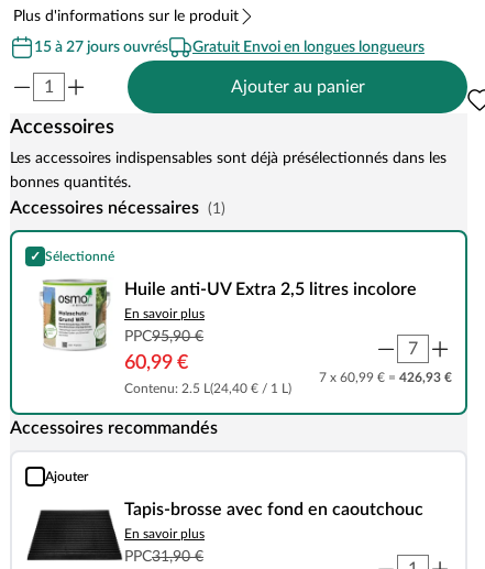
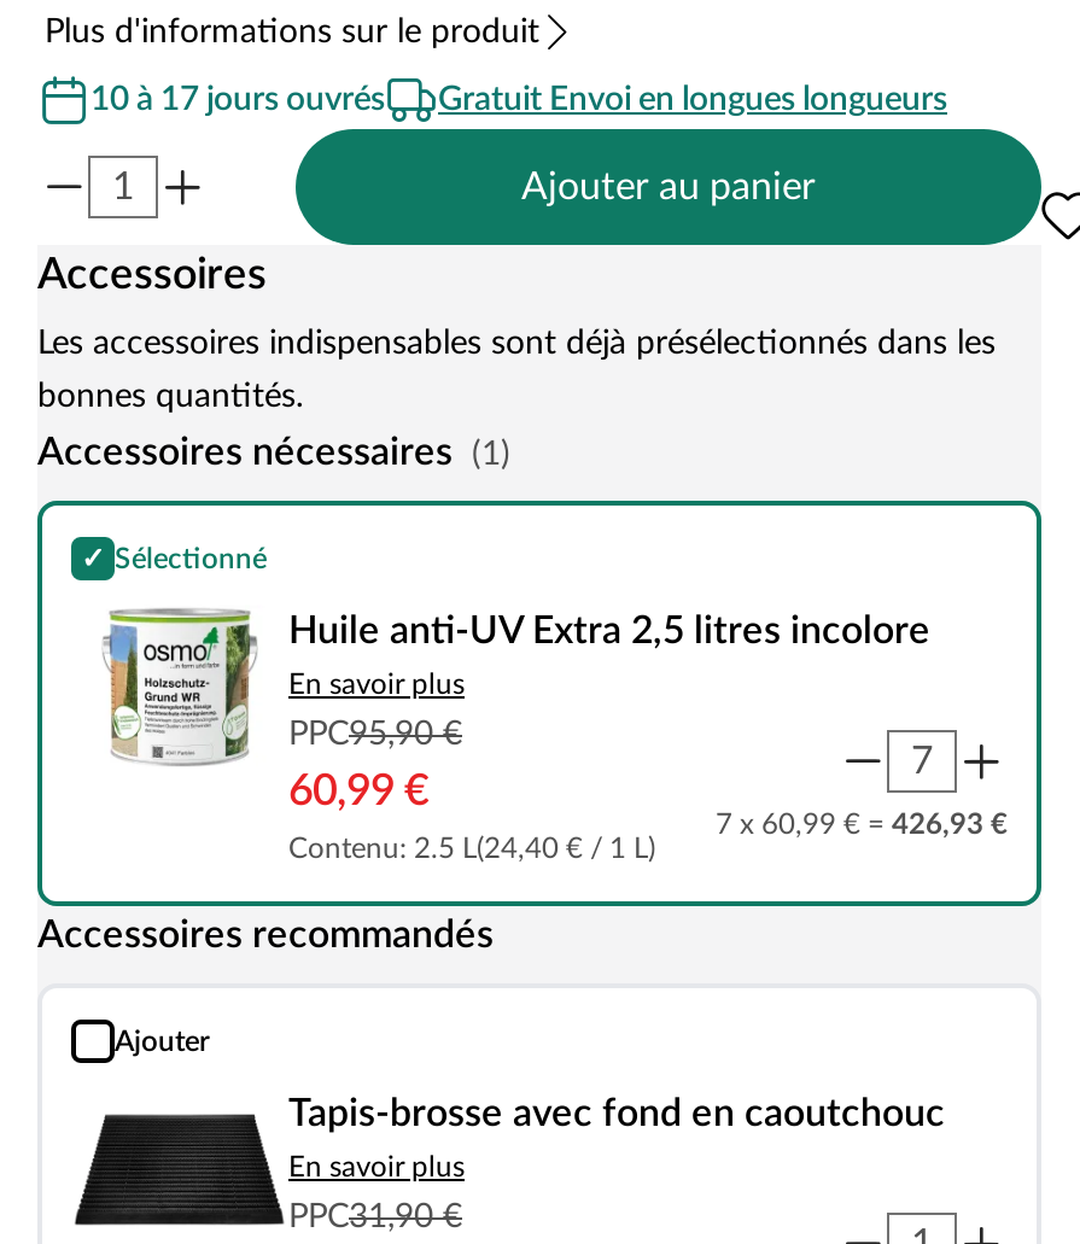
- 15 à 27 jours ouvrés
+ 10 à 17 jours ouvrés
